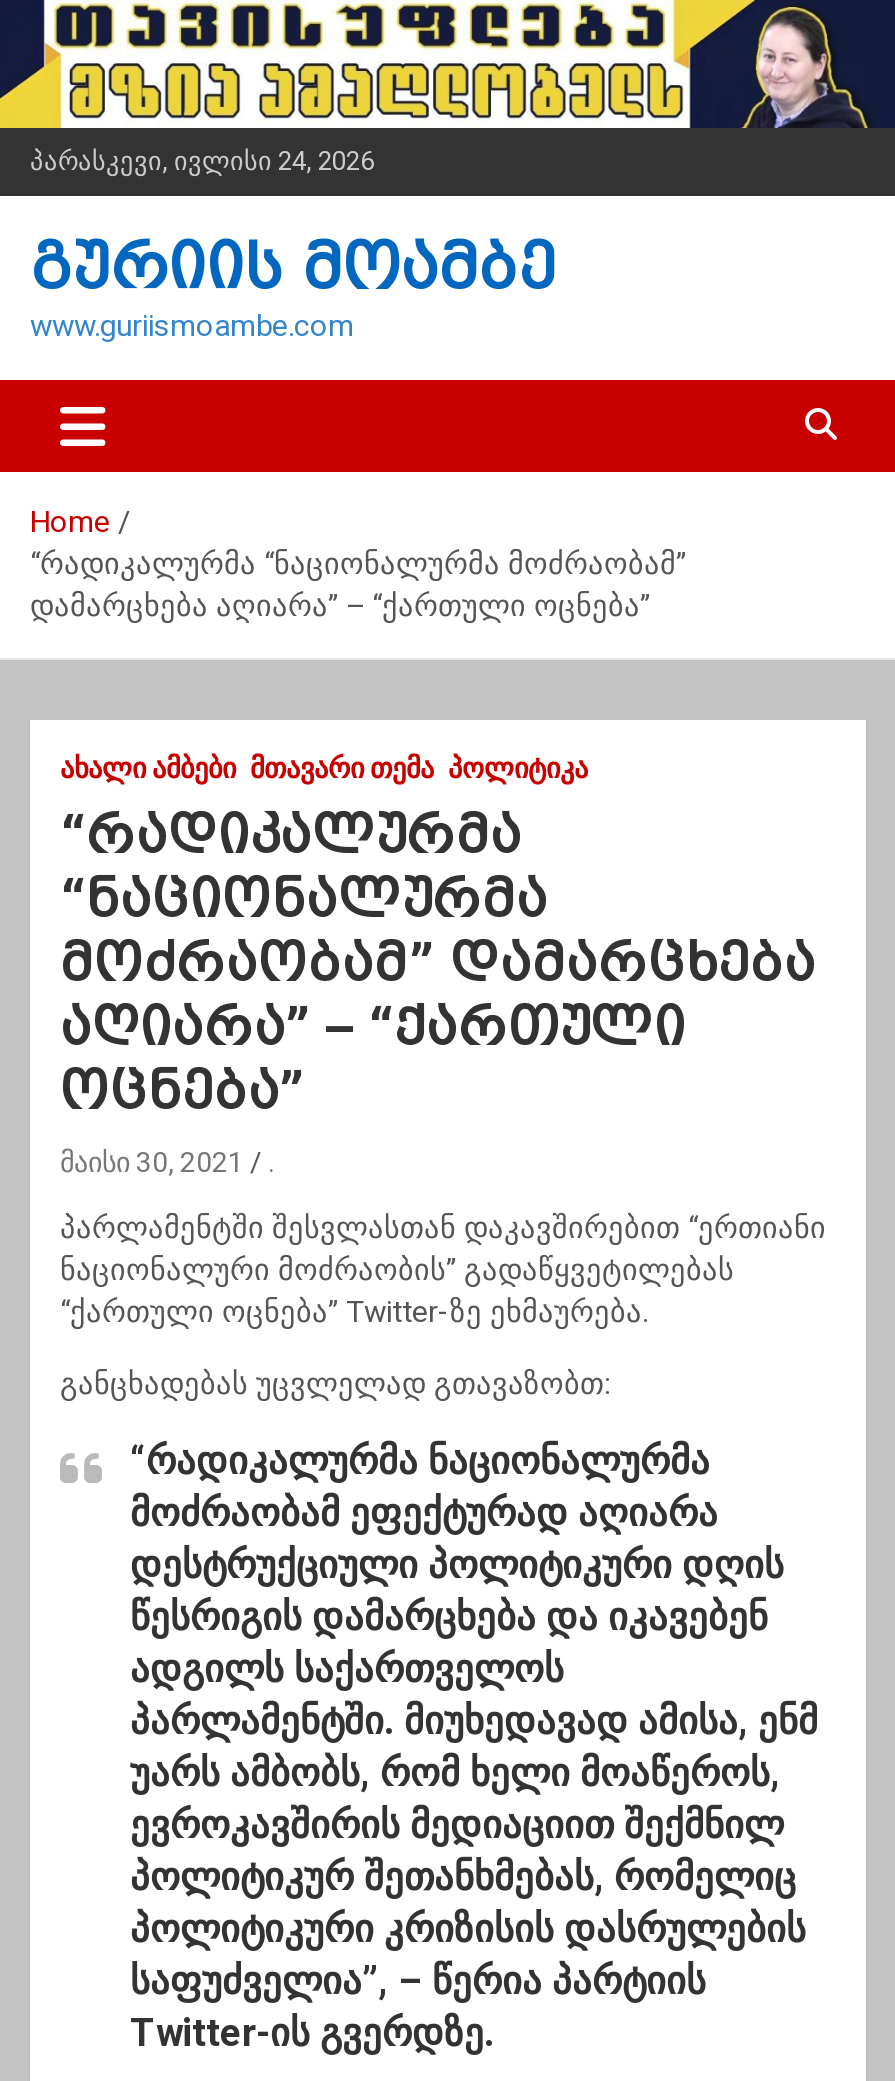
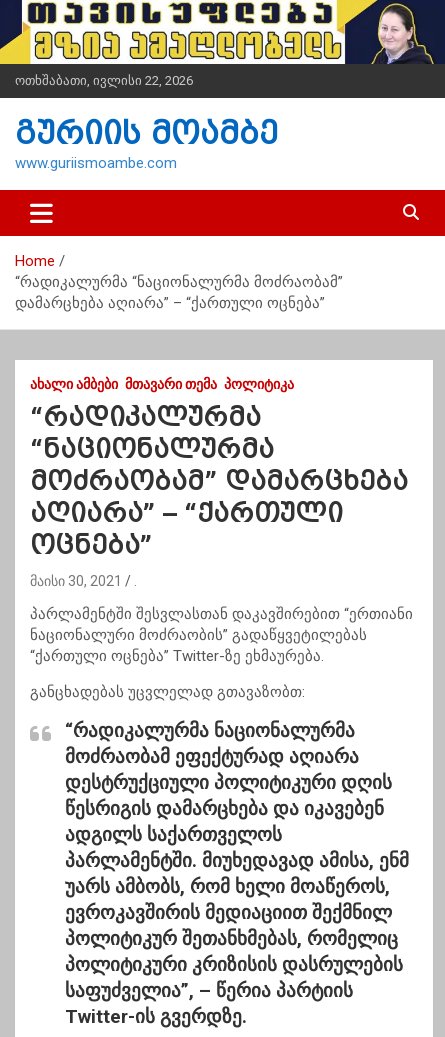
- პარასკევი, ივლისი 24, 2026
+ ოთხშაბათი, ივლისი 22, 2026
